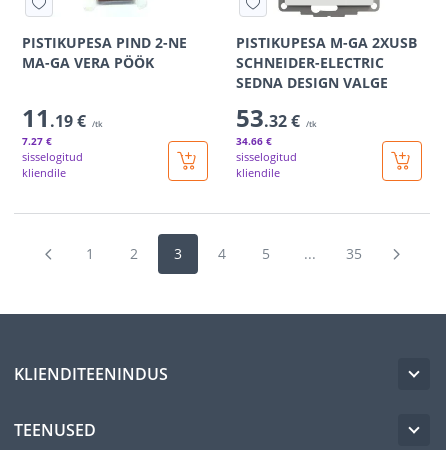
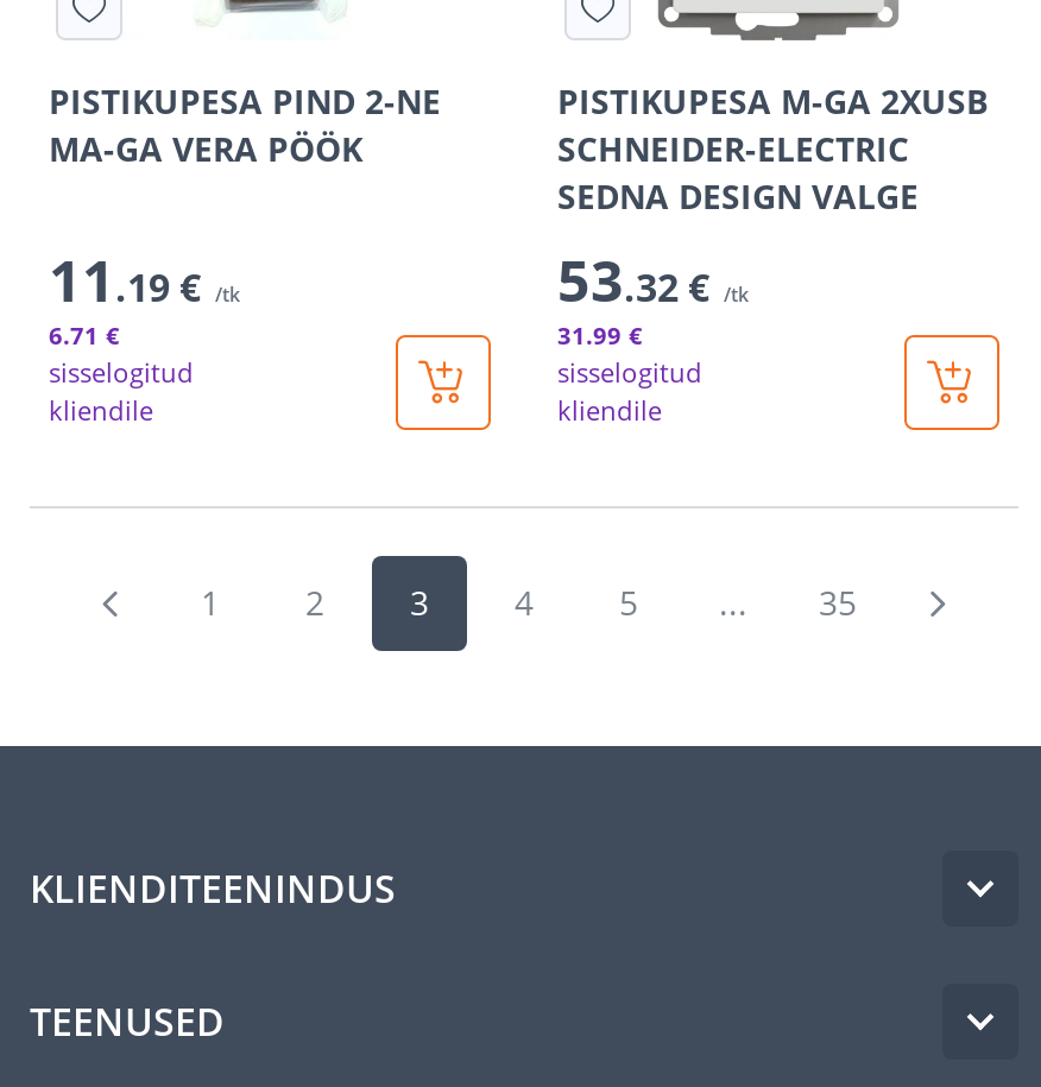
- 7.27 €
+ 6.71 €

- 34.66 €
+ 31.99 €
